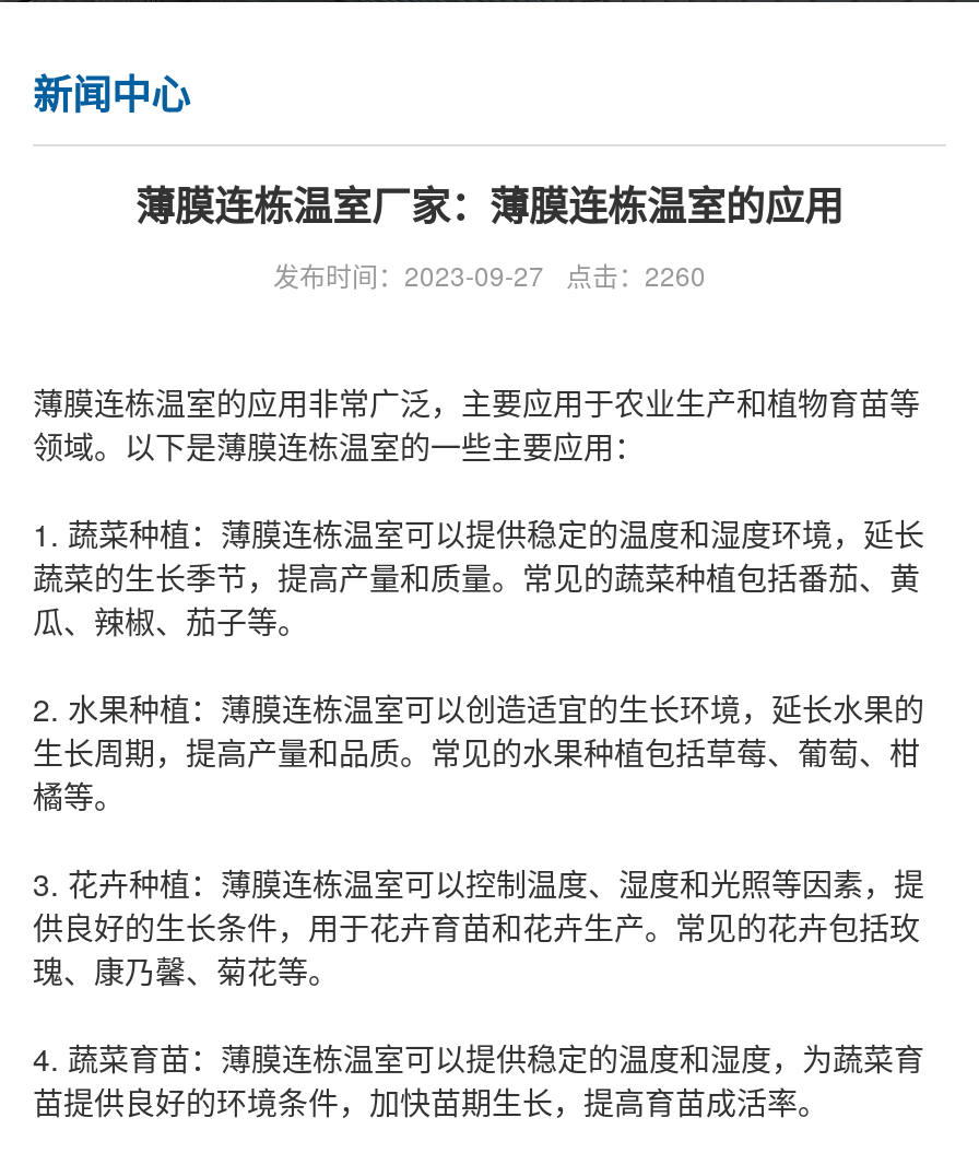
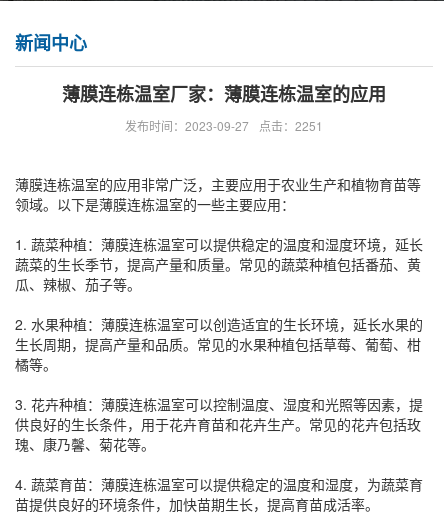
- 发布时间：2023-09-27 点击：2260
+ 发布时间：2023-09-27 点击：2251
